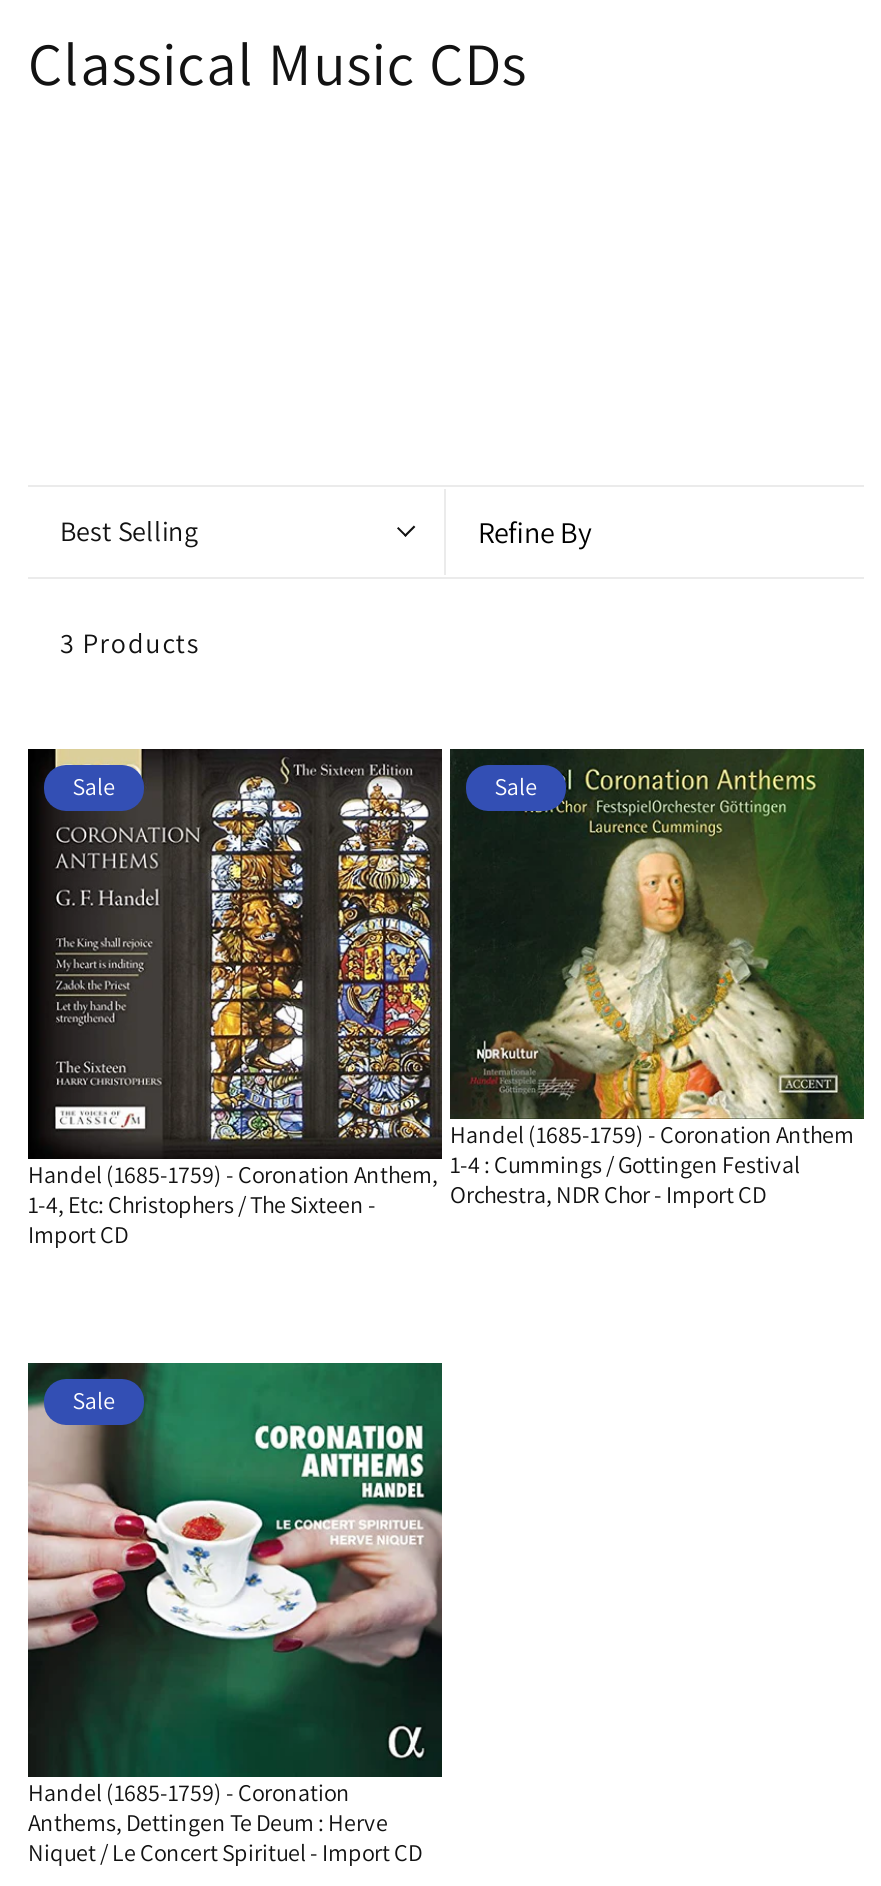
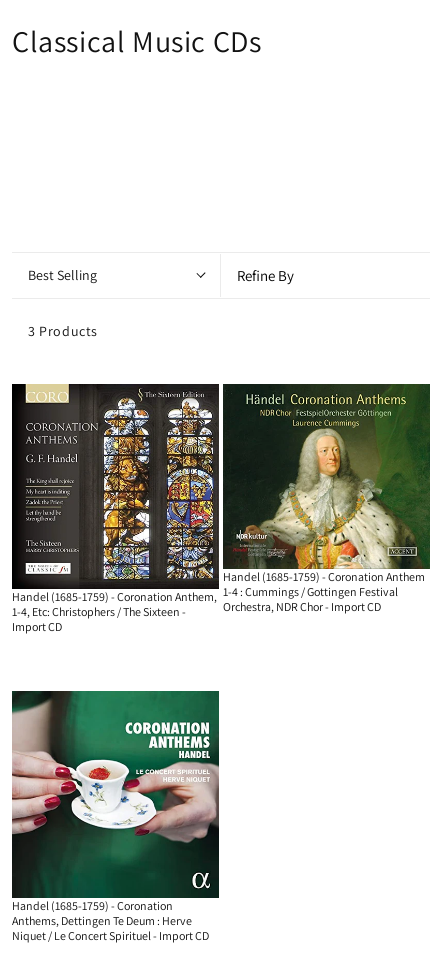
- Sale

- Sale

- Sale
